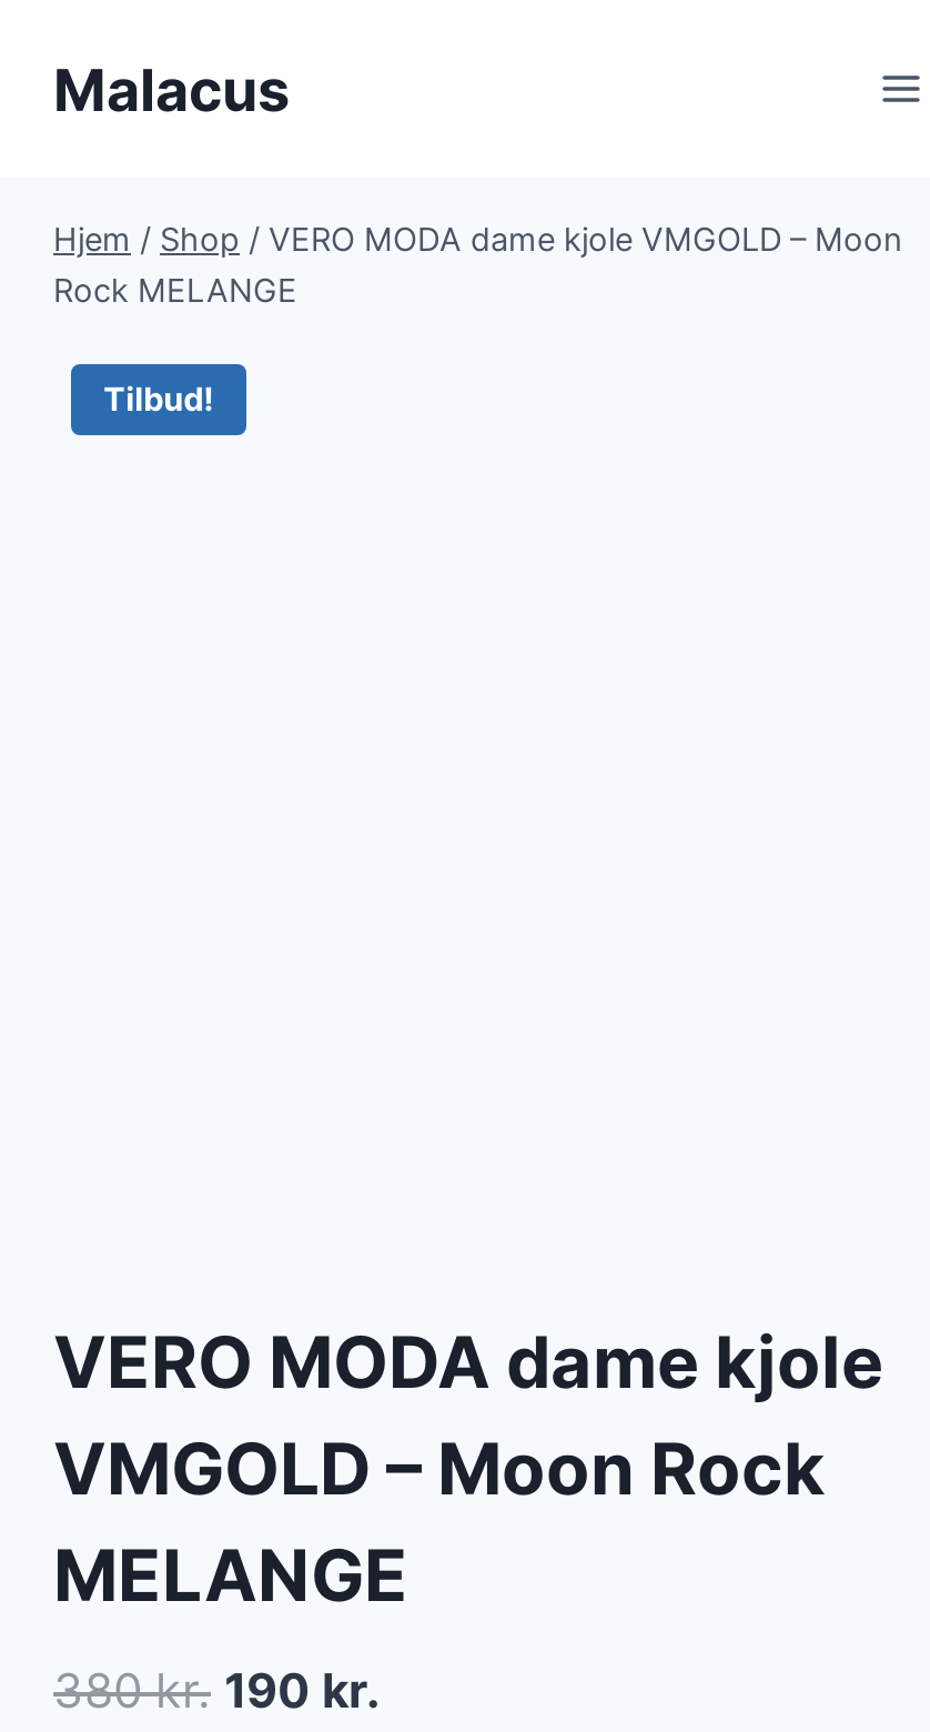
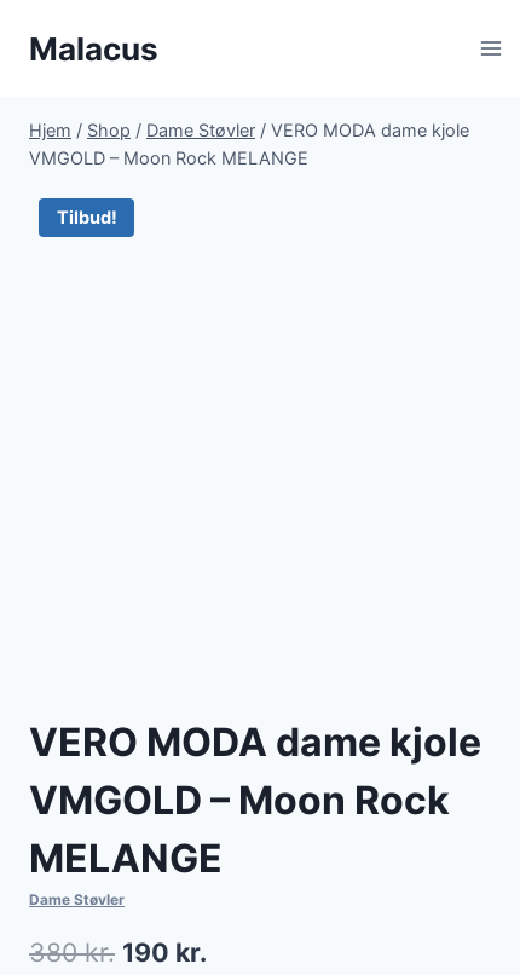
- Hjem / Shop / VERO MODA dame kjole VMGOLD – Moon
- Rock MELANGE
+ Hjem / Shop / Dame Støvler / VERO MODA dame kjole
+ VMGOLD – Moon Rock MELANGE

+ Dame Støvler
